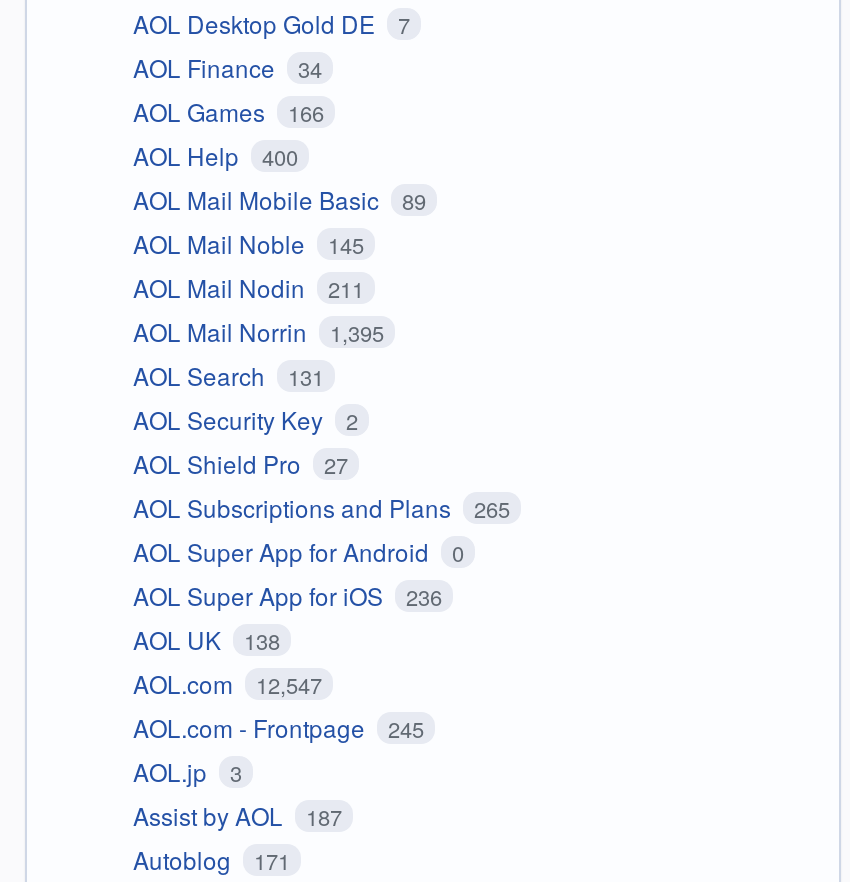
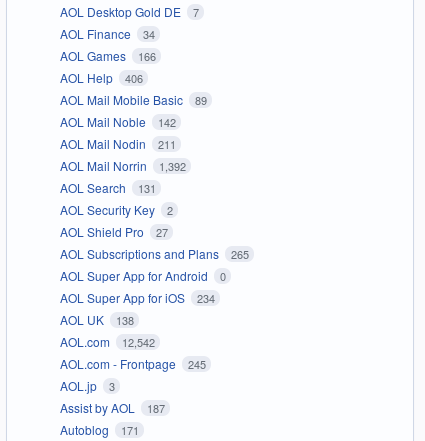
- AOL Help 400
+ AOL Help 406

- AOL Mail Noble 145
+ AOL Mail Noble 142

- AOL Mail Norrin 1,395
+ AOL Mail Norrin 1,392

- AOL Super App for iOS 236
+ AOL Super App for iOS 234

- AOL.com 12,547
+ AOL.com 12,542
